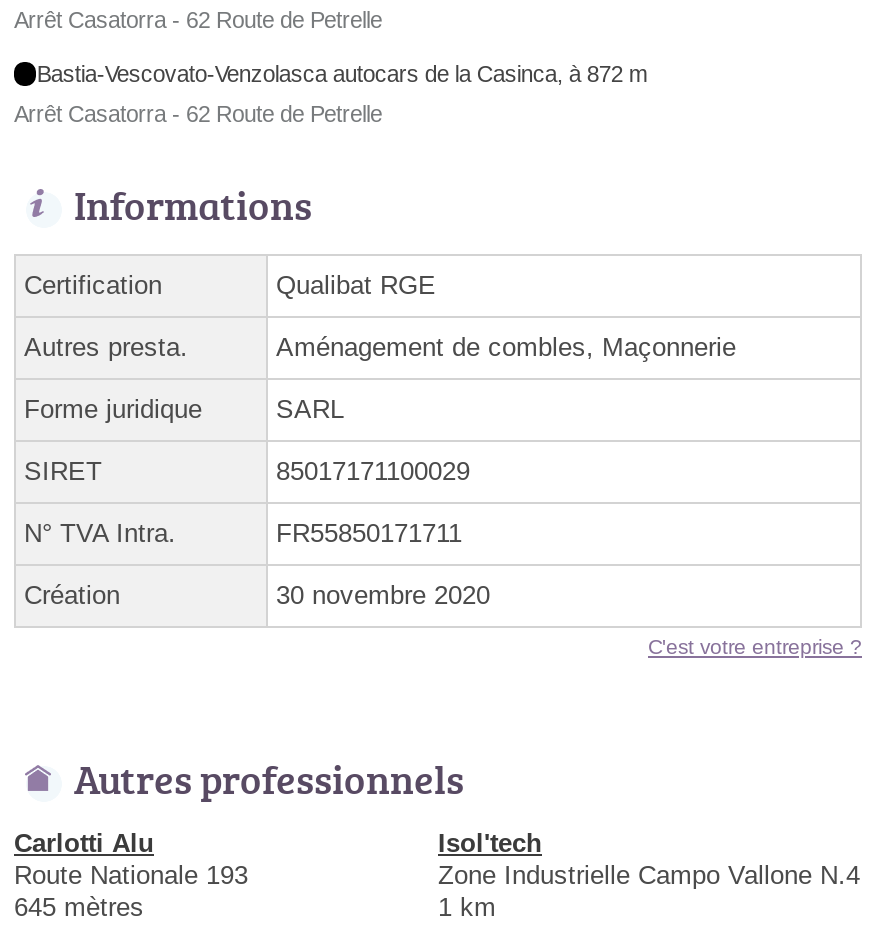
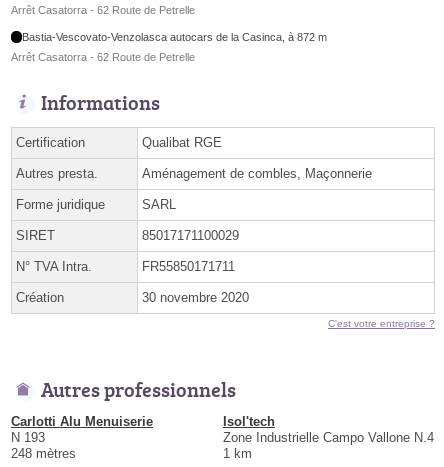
- Carlotti Alu
- Route Nationale 193
- 645 mètres
+ Carlotti Alu Menuiserie
+ N 193
+ 248 mètres
